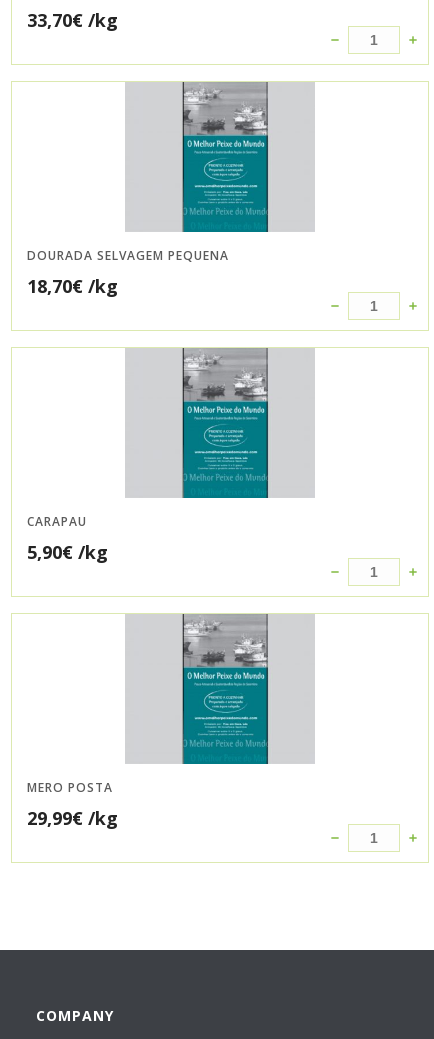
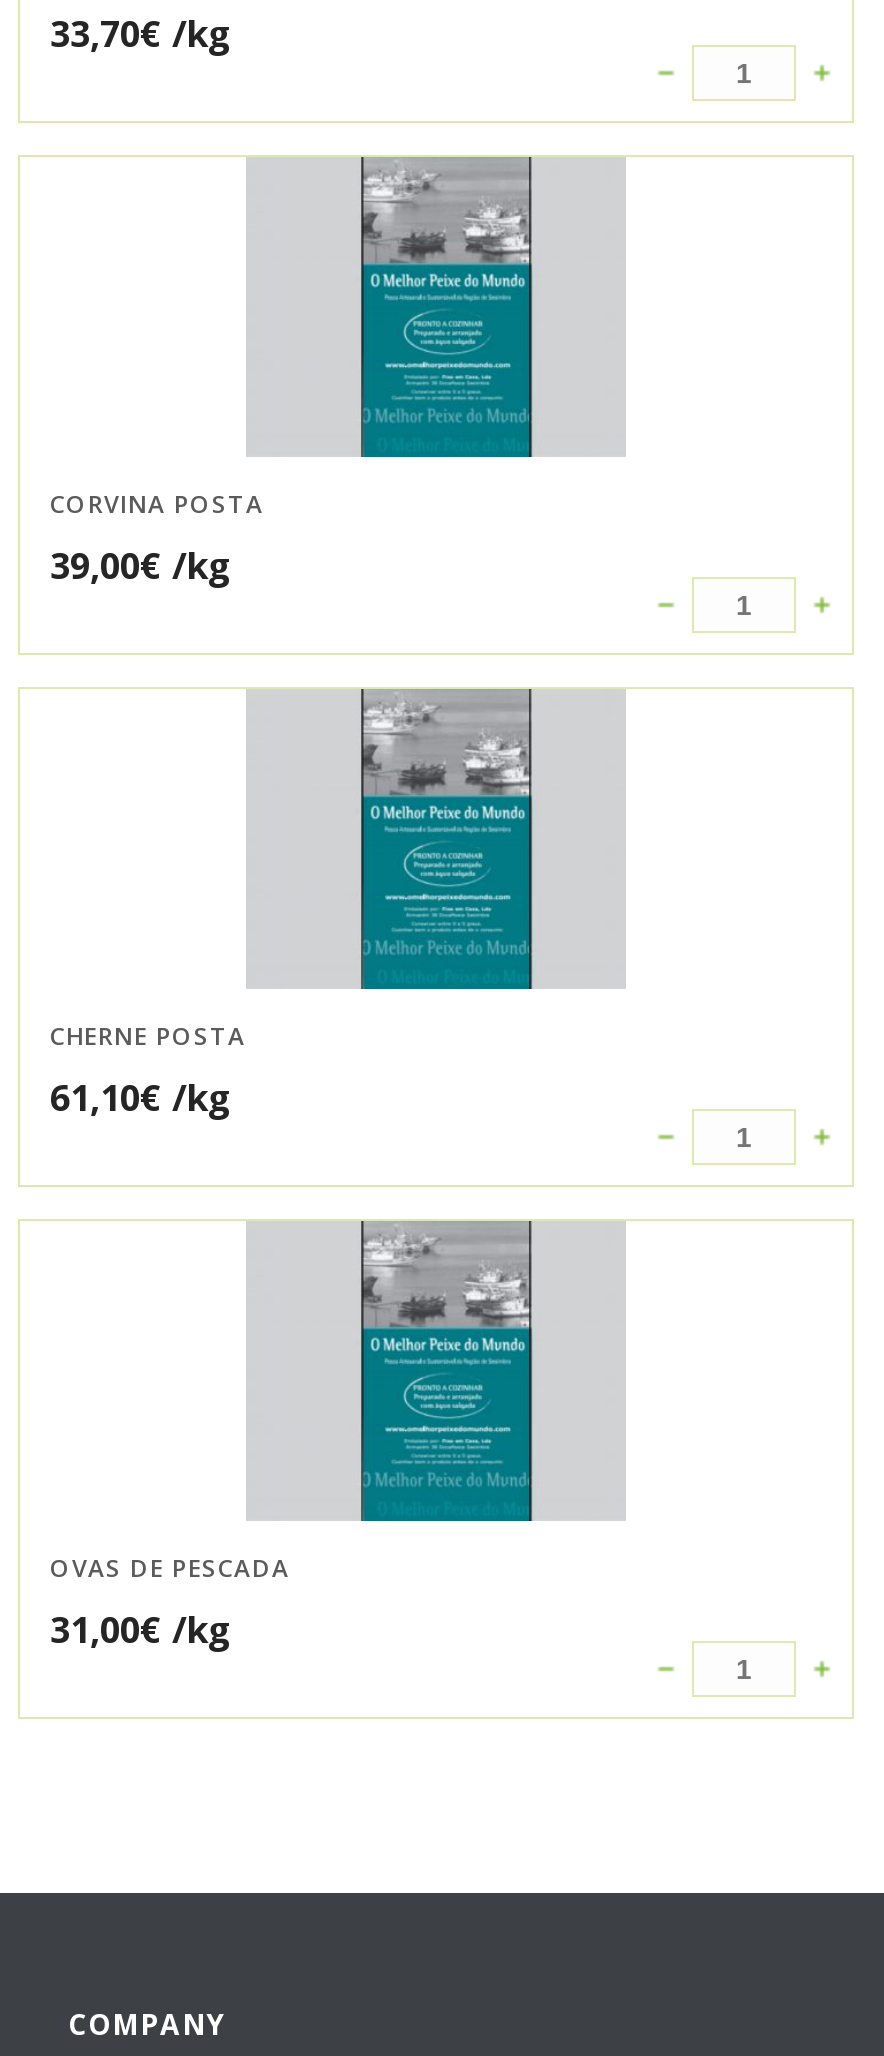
- DOURADA SELVAGEM PEQUENA
- 18,70€/kg
+ CORVINA POSTA
+ 39,00€/kg

- CARAPAU
- 5,90€/kg
+ CHERNE POSTA
+ 61,10€/kg

- MERO POSTA
- 29,99€/kg
+ OVAS DE PESCADA
+ 31,00€/kg
